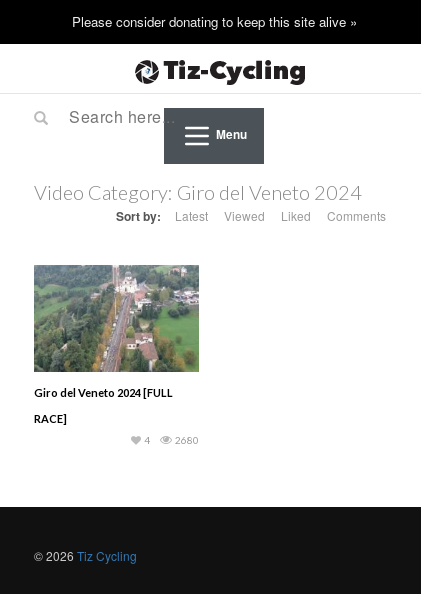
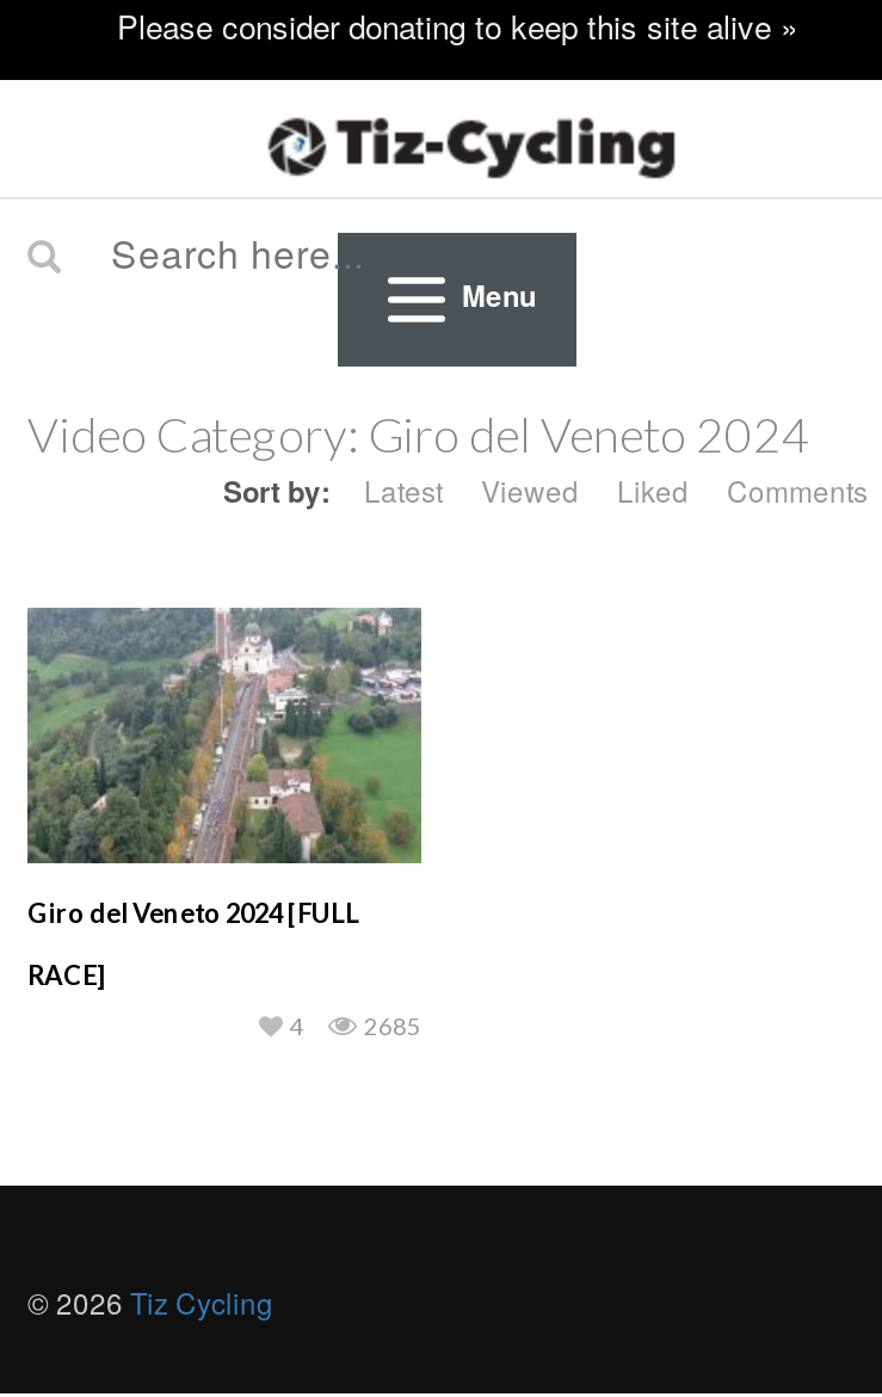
- 2680
+ 2685
